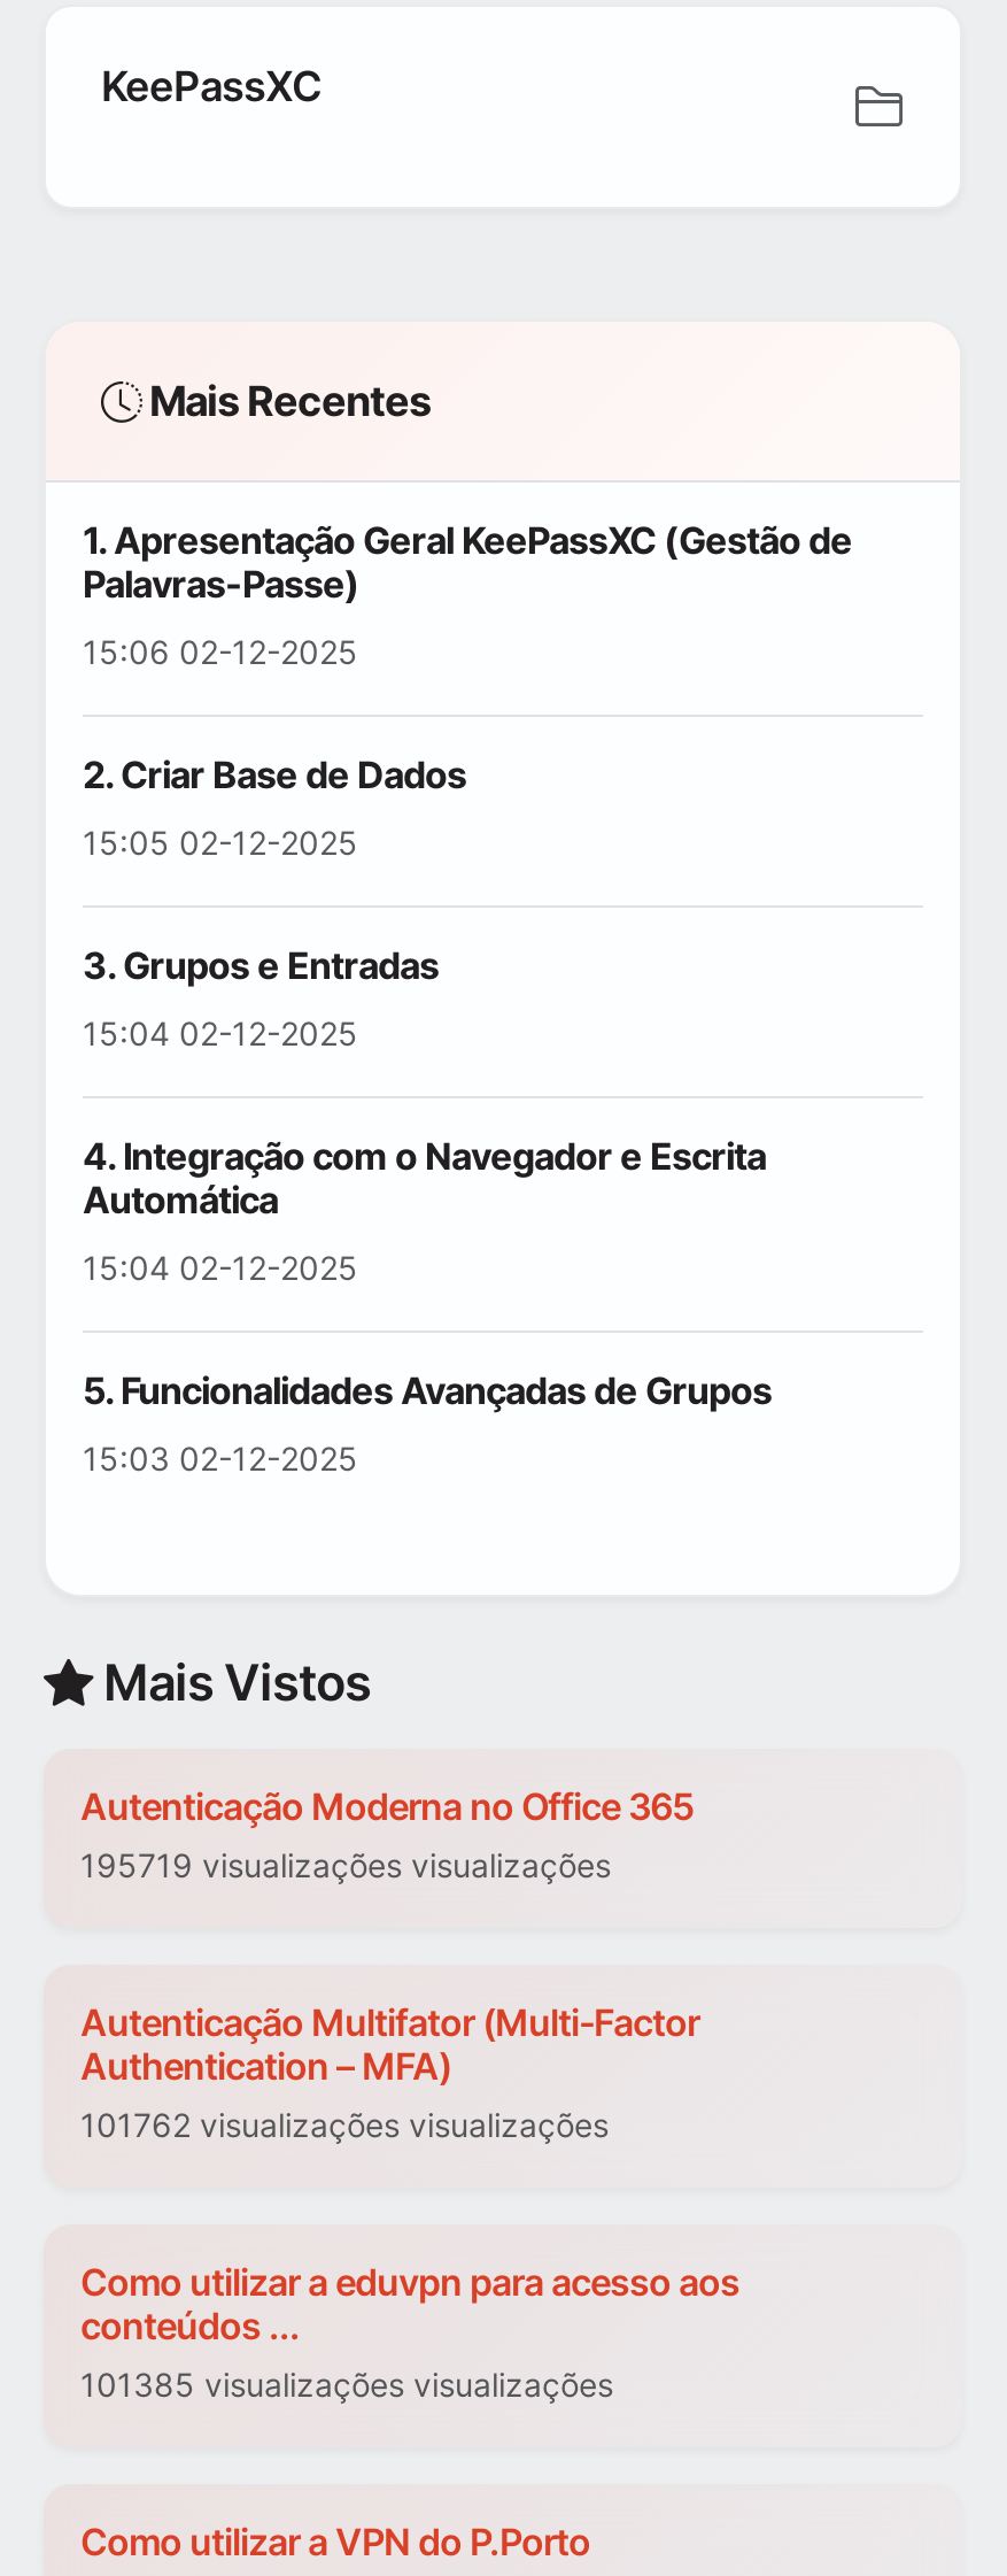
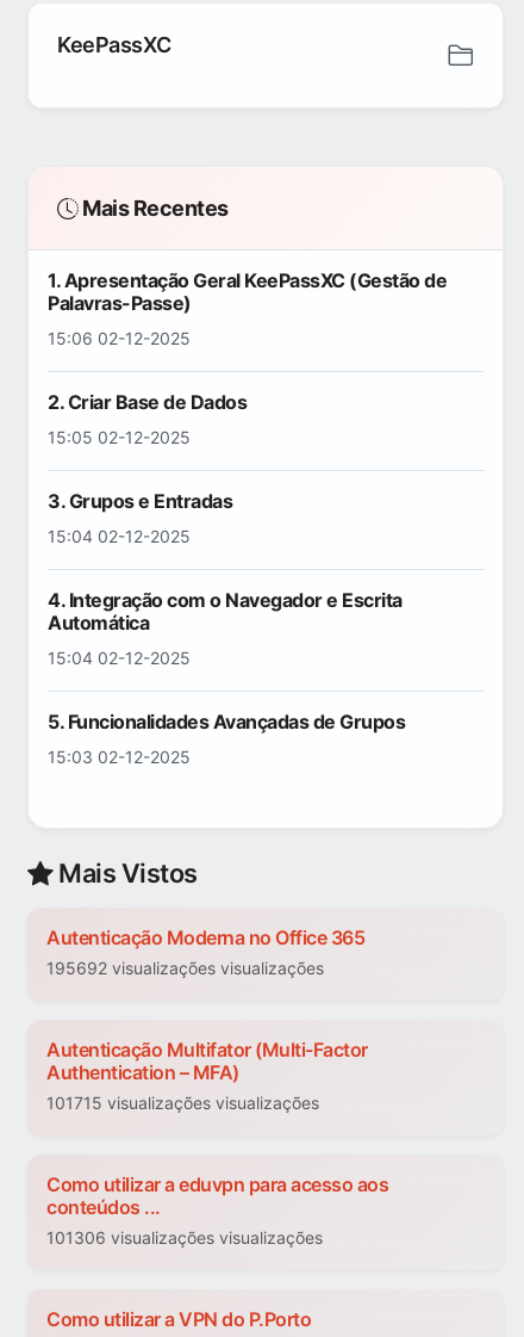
- 195719 visualizações visualizações
+ 195692 visualizações visualizações

- 101762 visualizações visualizações
+ 101715 visualizações visualizações

- 101385 visualizações visualizações
+ 101306 visualizações visualizações
